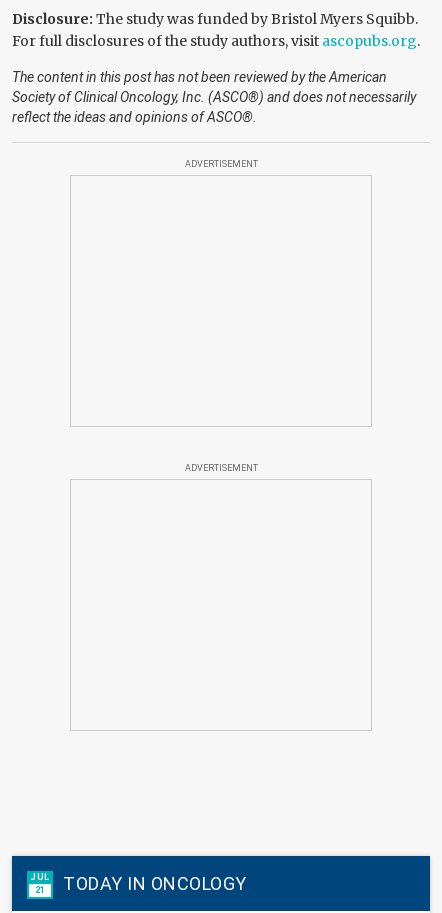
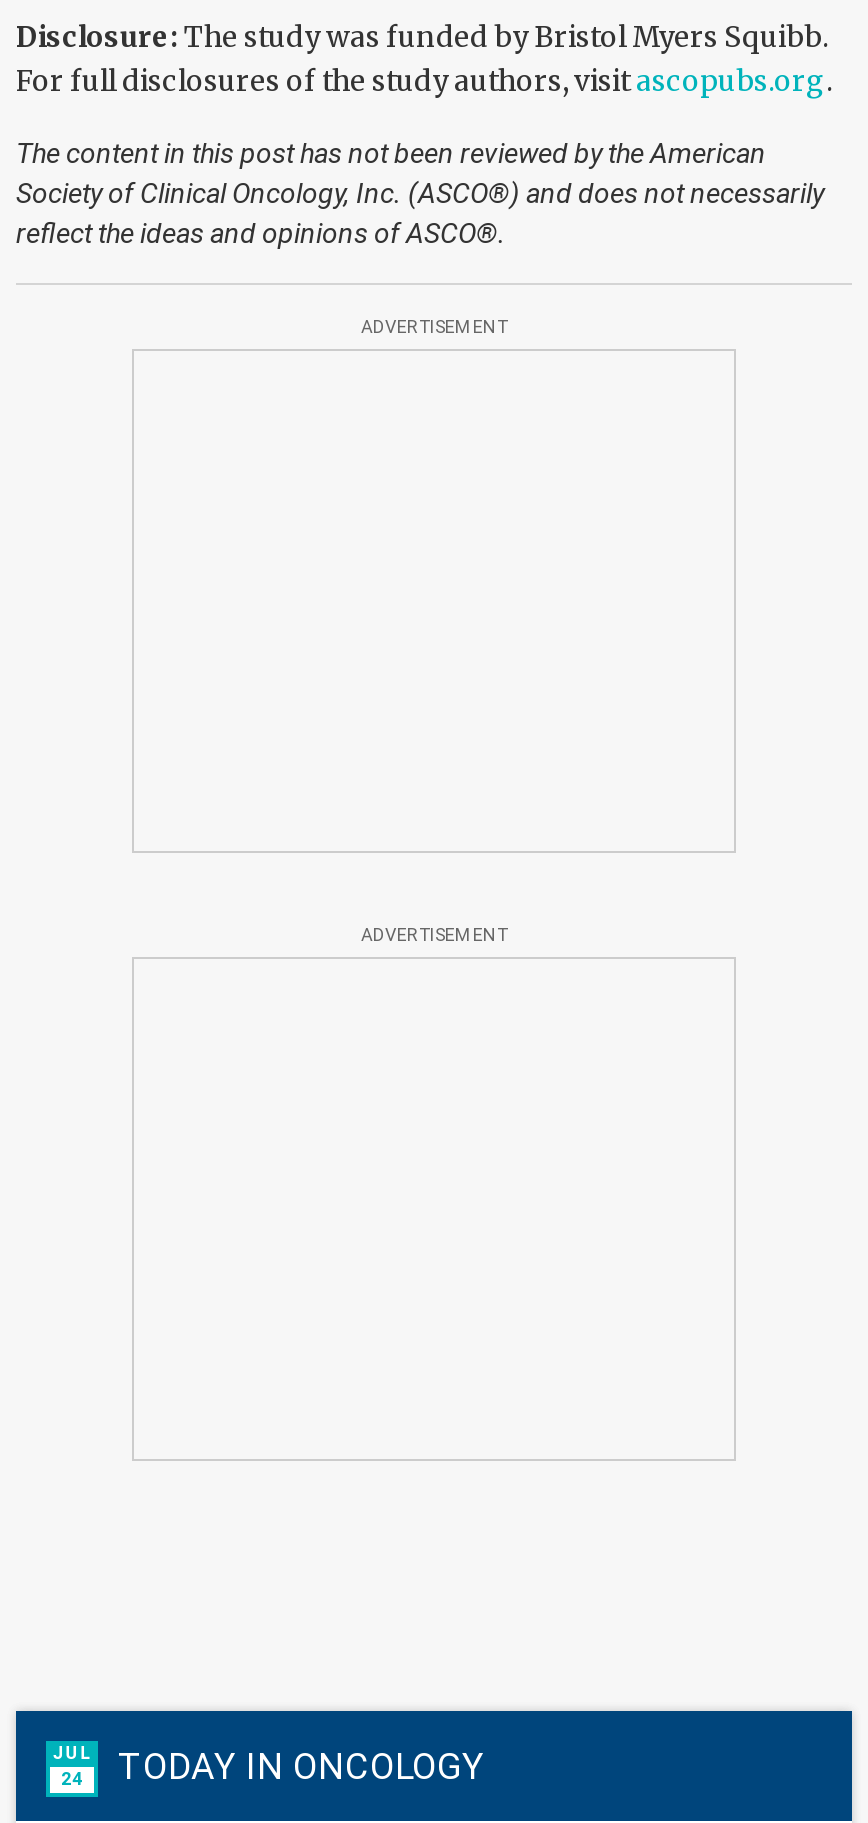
- JUL 21 TODAY IN ONCOLOGY
+ JUL 24 TODAY IN ONCOLOGY
